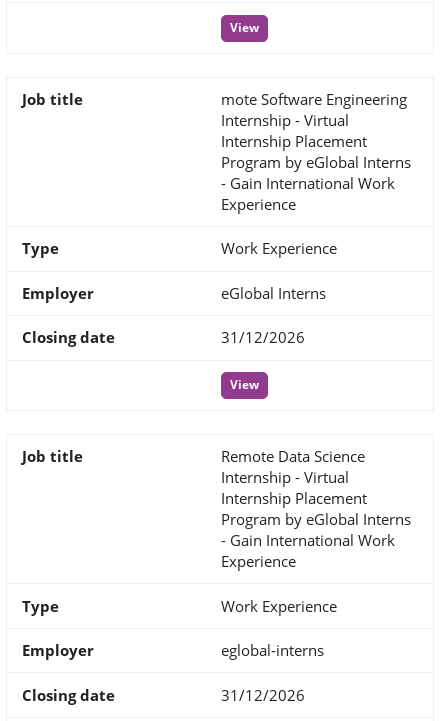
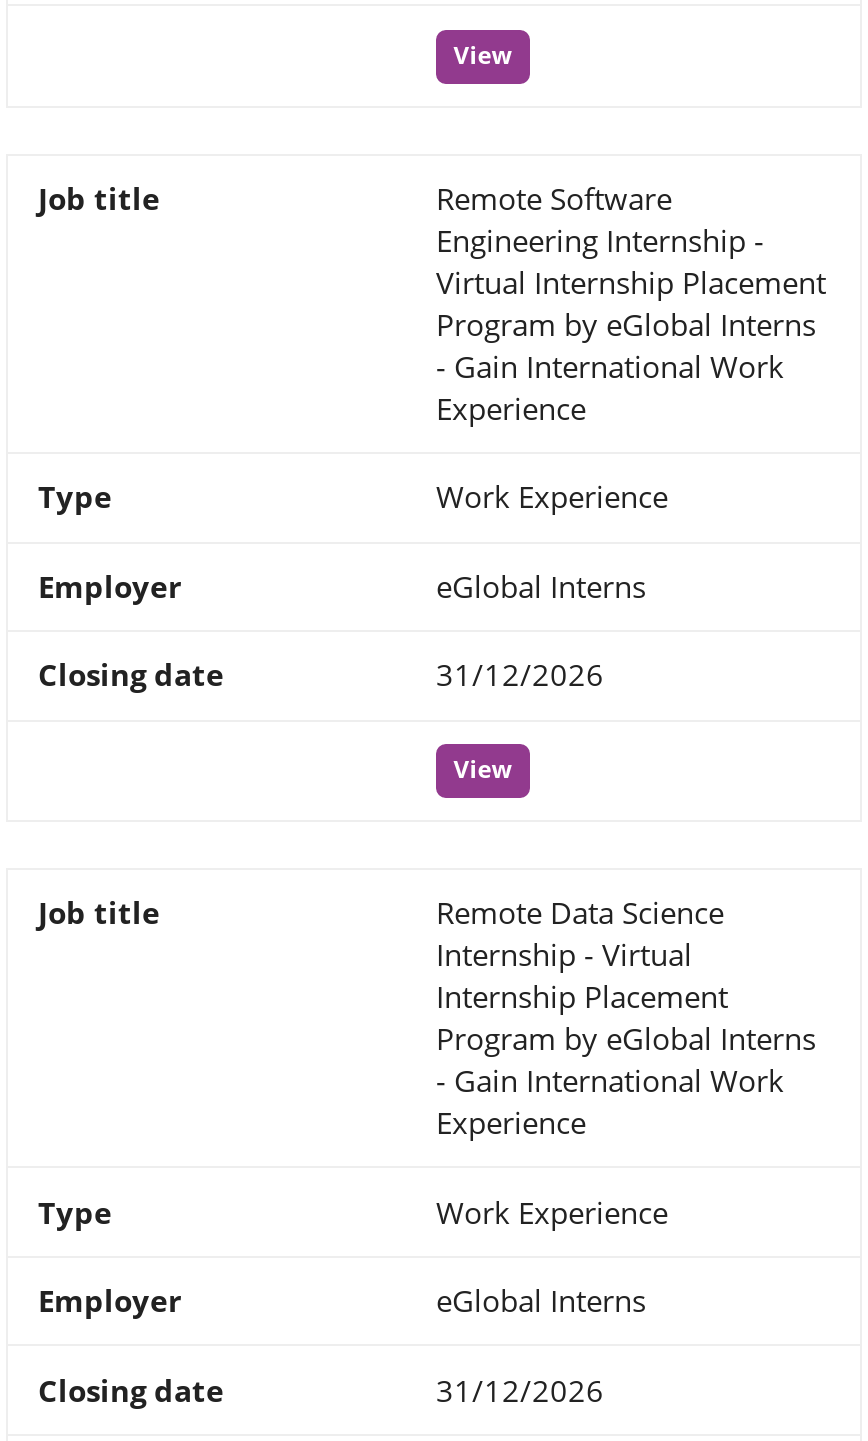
- mote Software Engineering
- Internship - Virtual
- Internship Placement
+ Remote Software
+ Engineering Internship -
+ Virtual Internship Placement

- eglobal-interns
+ eGlobal Interns
